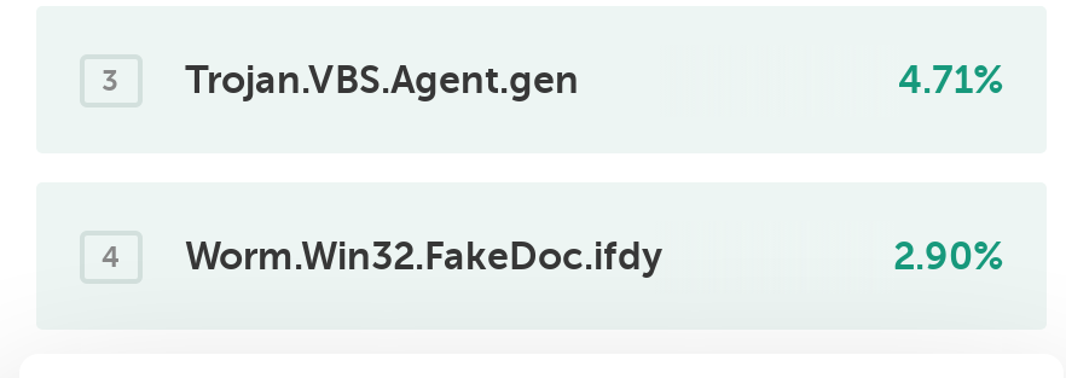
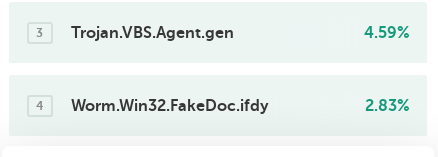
- 4.71%
+ 4.59%

- 2.90%
+ 2.83%
